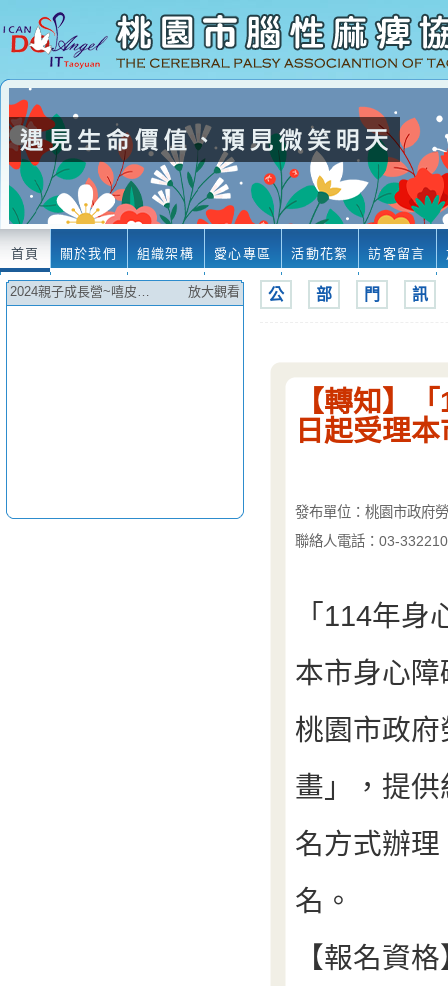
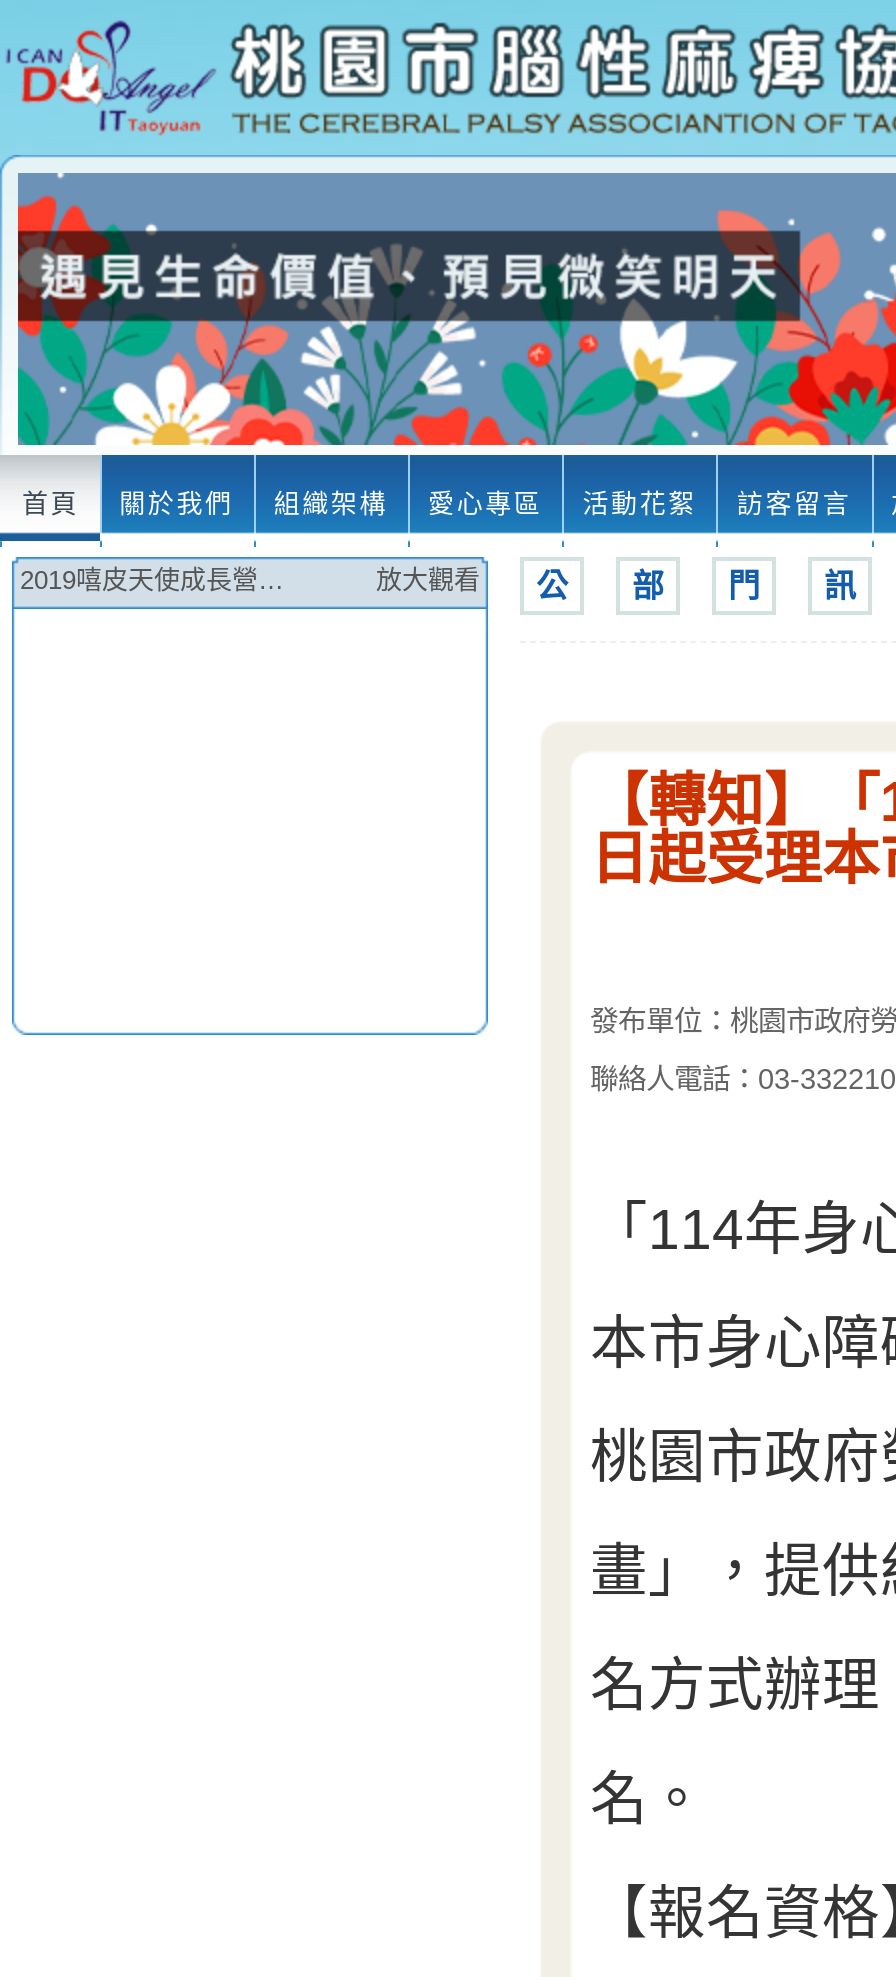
- 2024親子成長營~嘻皮…
+ 2019嘻皮天使成長營…
